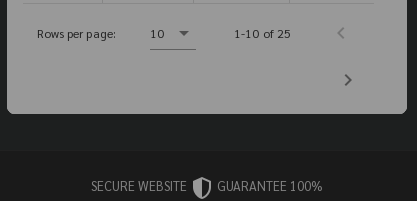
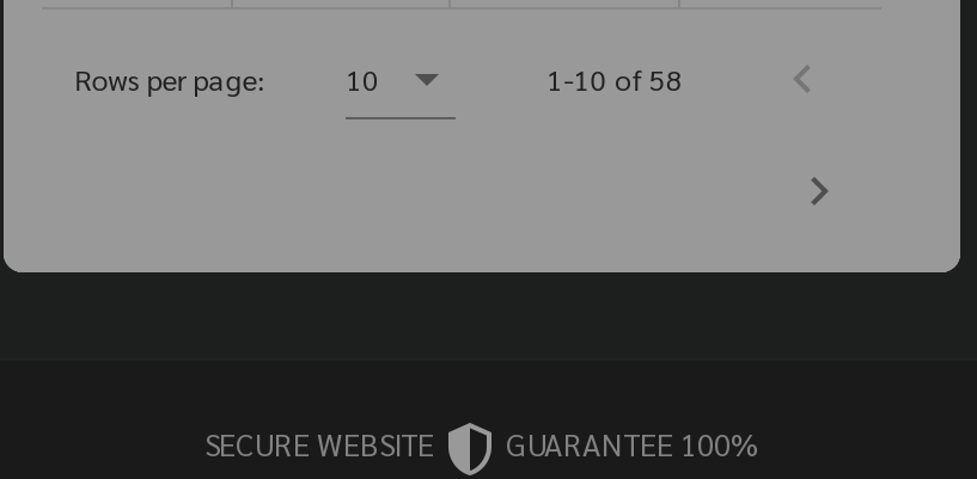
- 1-10 of 25
+ 1-10 of 58
